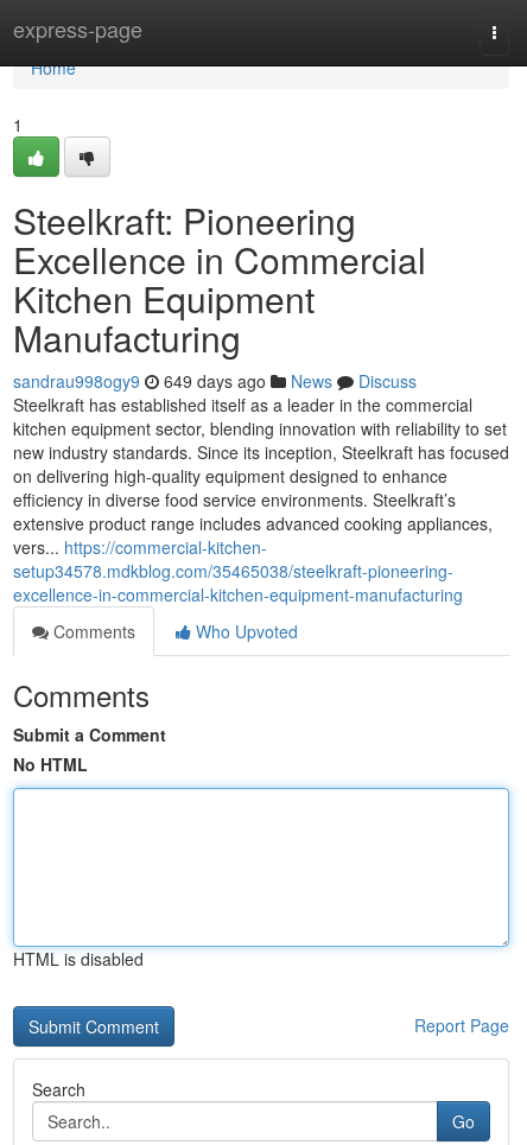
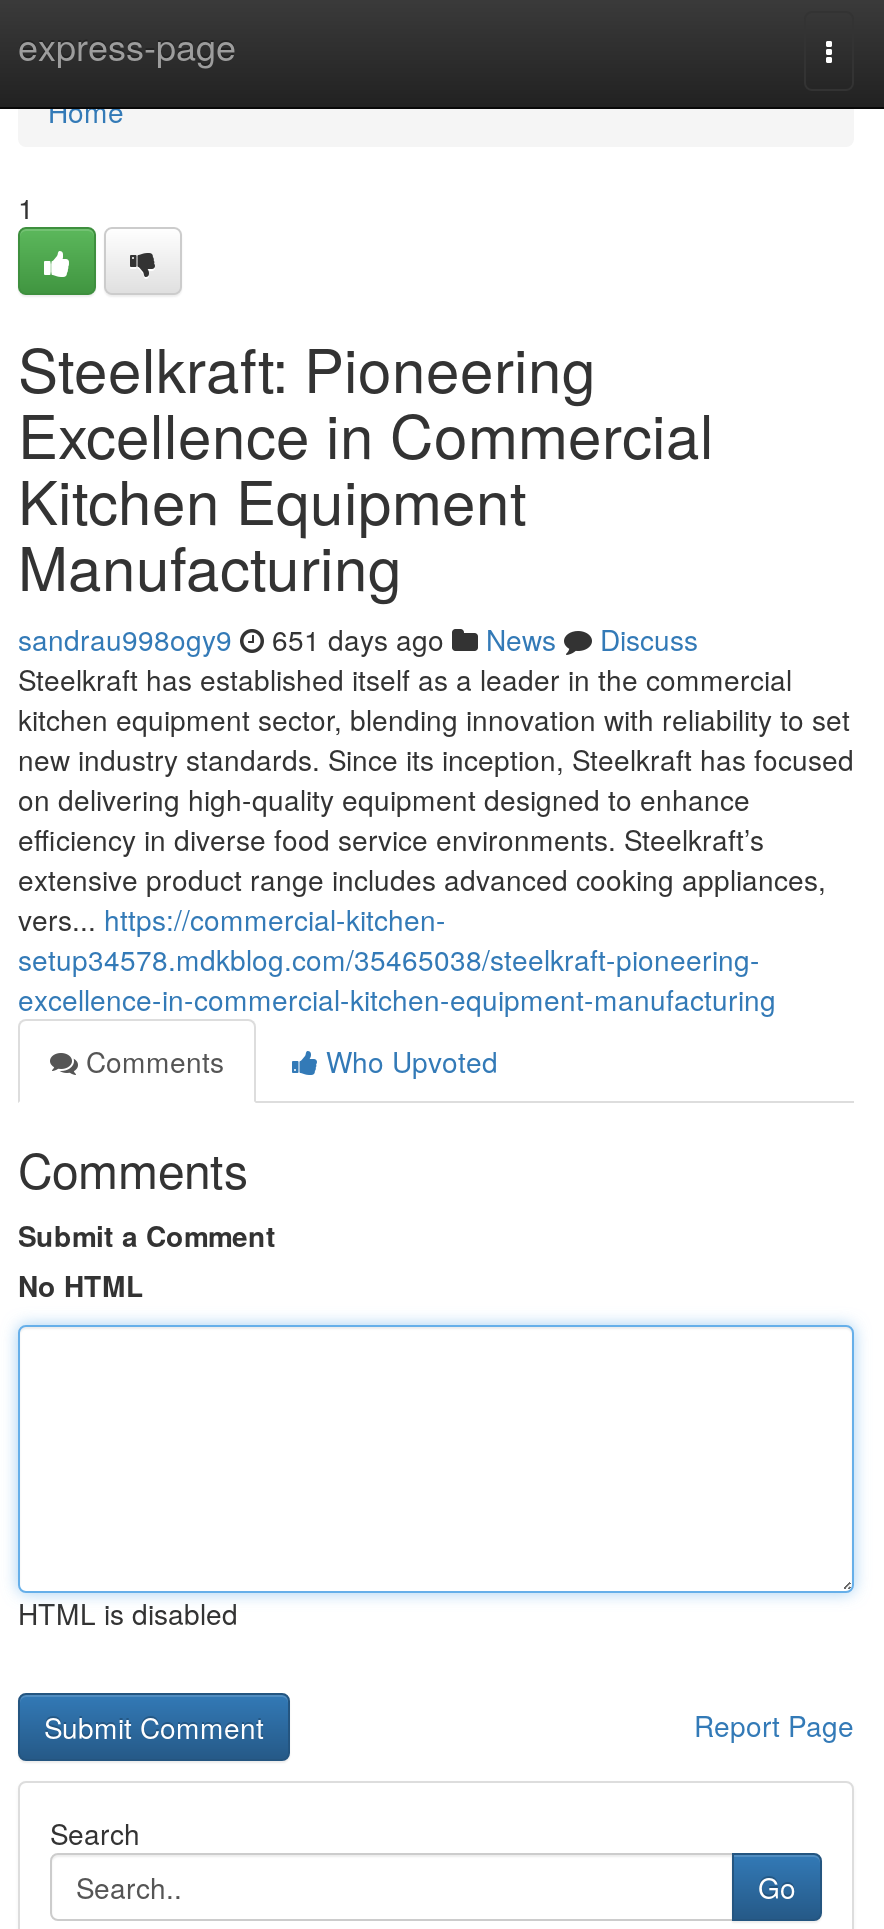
- sandrau998ogy9 649 days ago News Discuss
+ sandrau998ogy9 651 days ago News Discuss
